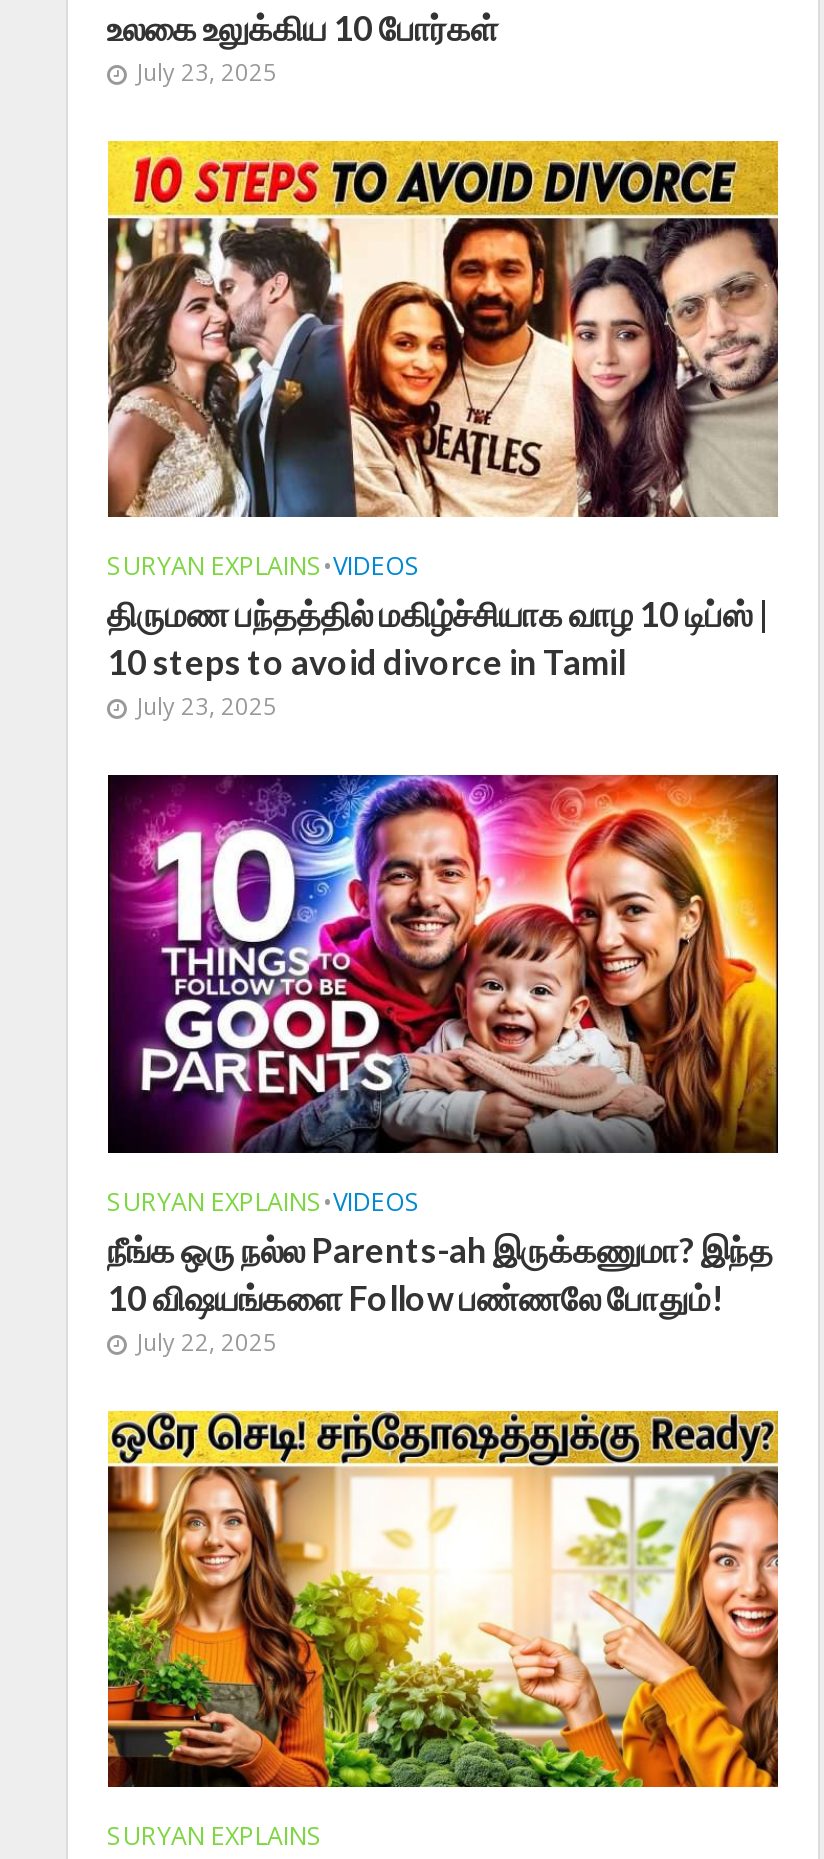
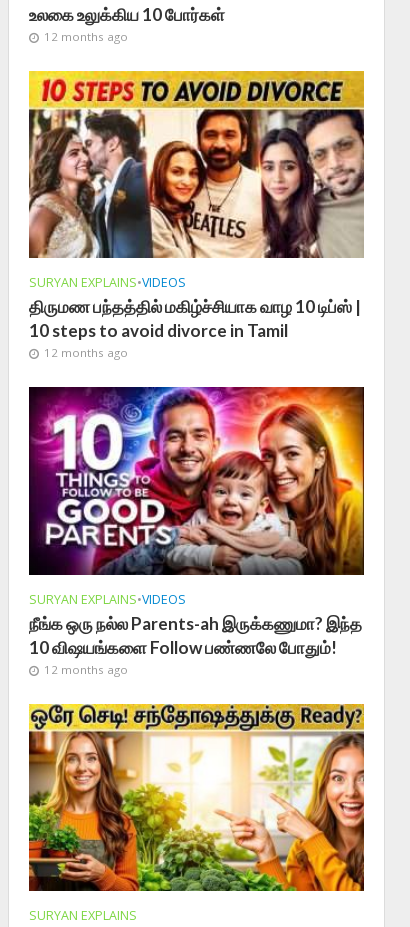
- July 23, 2025
+ 12 months ago

- July 23, 2025
+ 12 months ago

- July 22, 2025
+ 12 months ago
